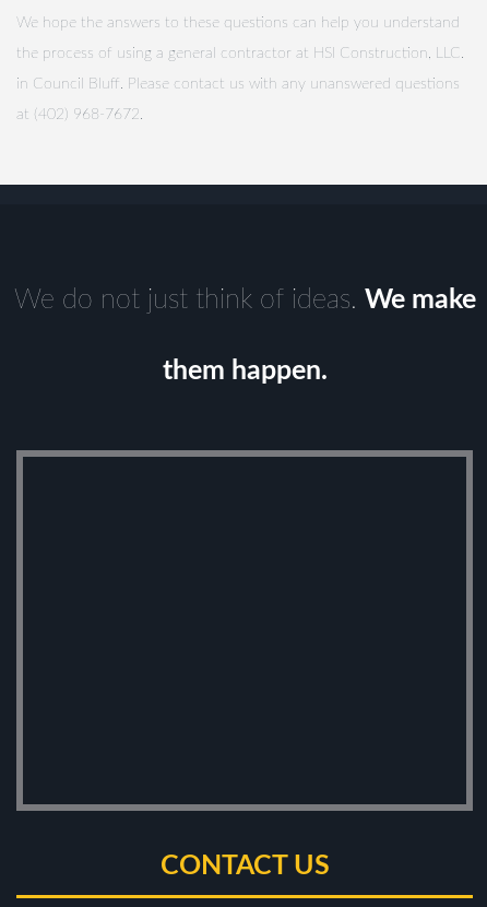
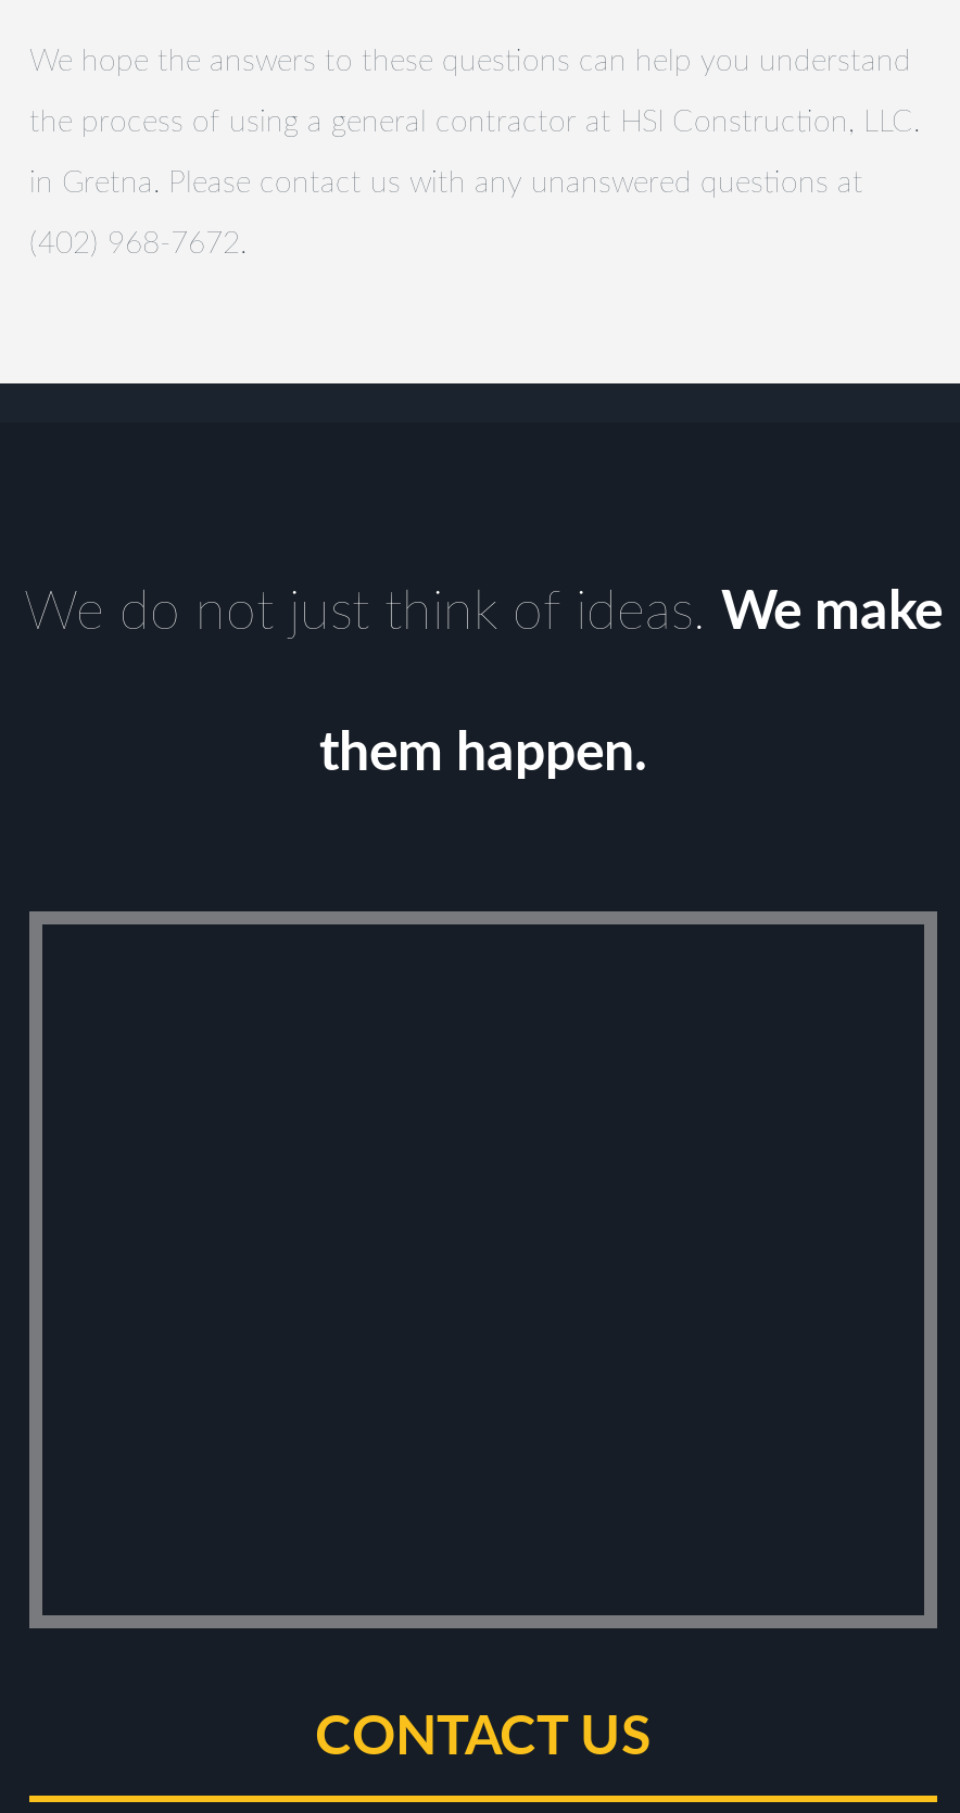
- in Council Bluff. Please contact us with any unanswered questions
+ in Gretna. Please contact us with any unanswered questions at

- at (402) 968-7672.
+ (402) 968-7672.
